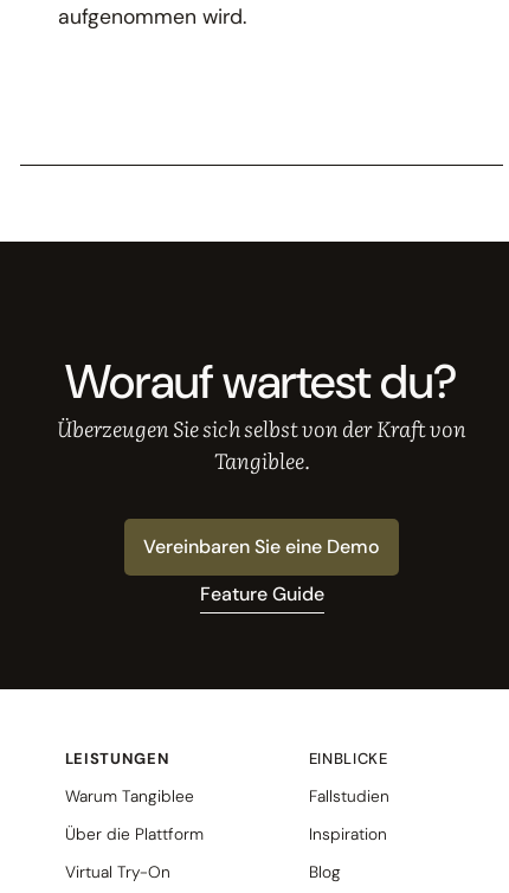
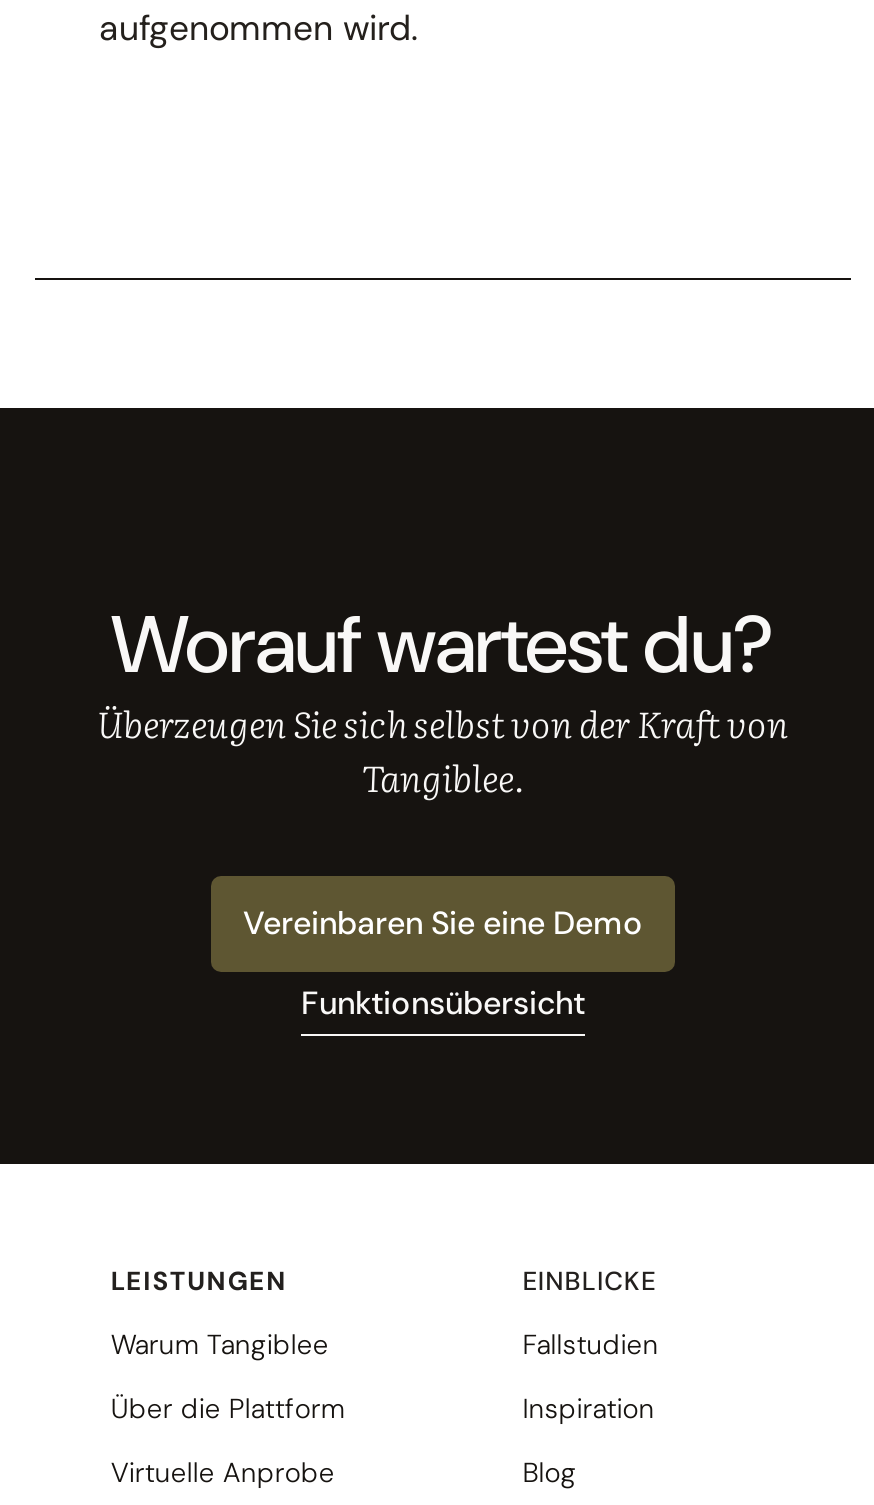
- Feature Guide
+ Funktionsübersicht

- Virtual Try-On
+ Virtuelle Anprobe
